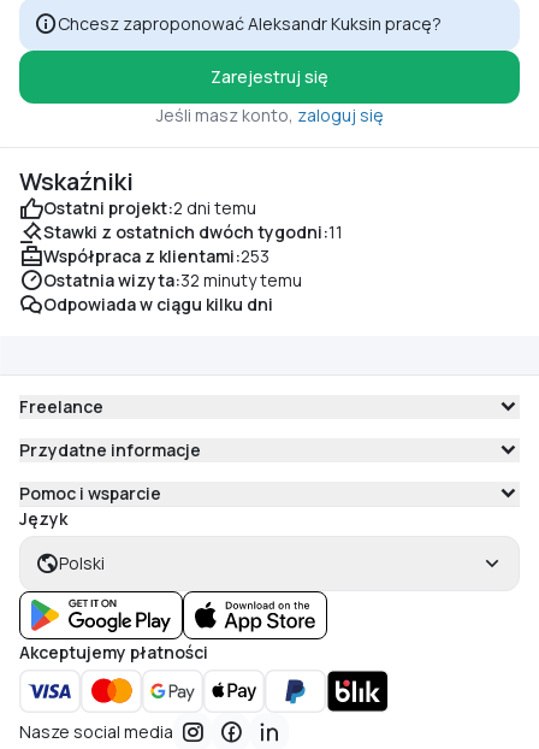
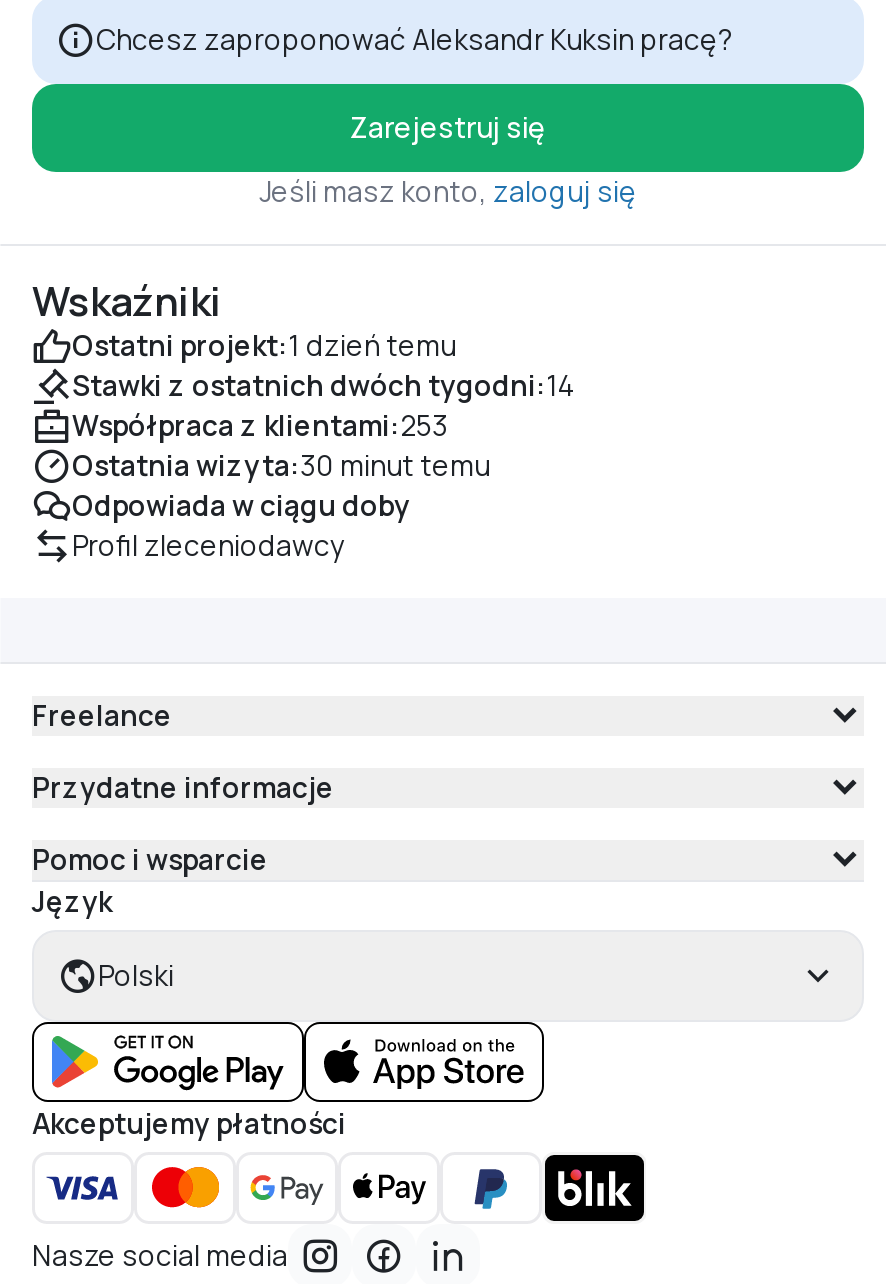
- Ostatni projekt: 2 dni temu
+ Ostatni projekt: 1 dzień temu

- Stawki z ostatnich dwóch tygodni:11
+ Stawki z ostatnich dwóch tygodni:14

- Ostatnia wizyta:32 minuty temu
- Odpowiada w ciągu kilku dni
+ Ostatnia wizyta:30 minut temu
+ Odpowiada w ciągu doby
+ Profil zleceniodawcy
